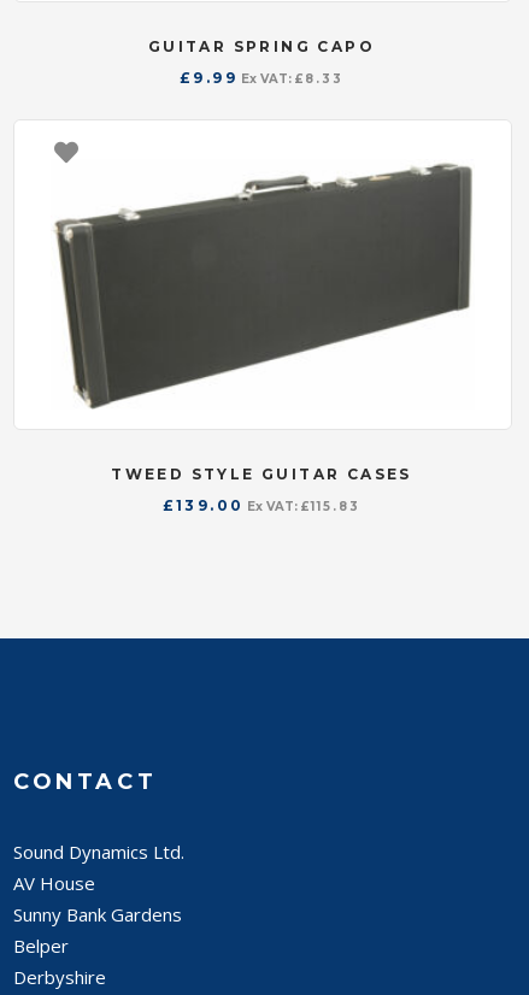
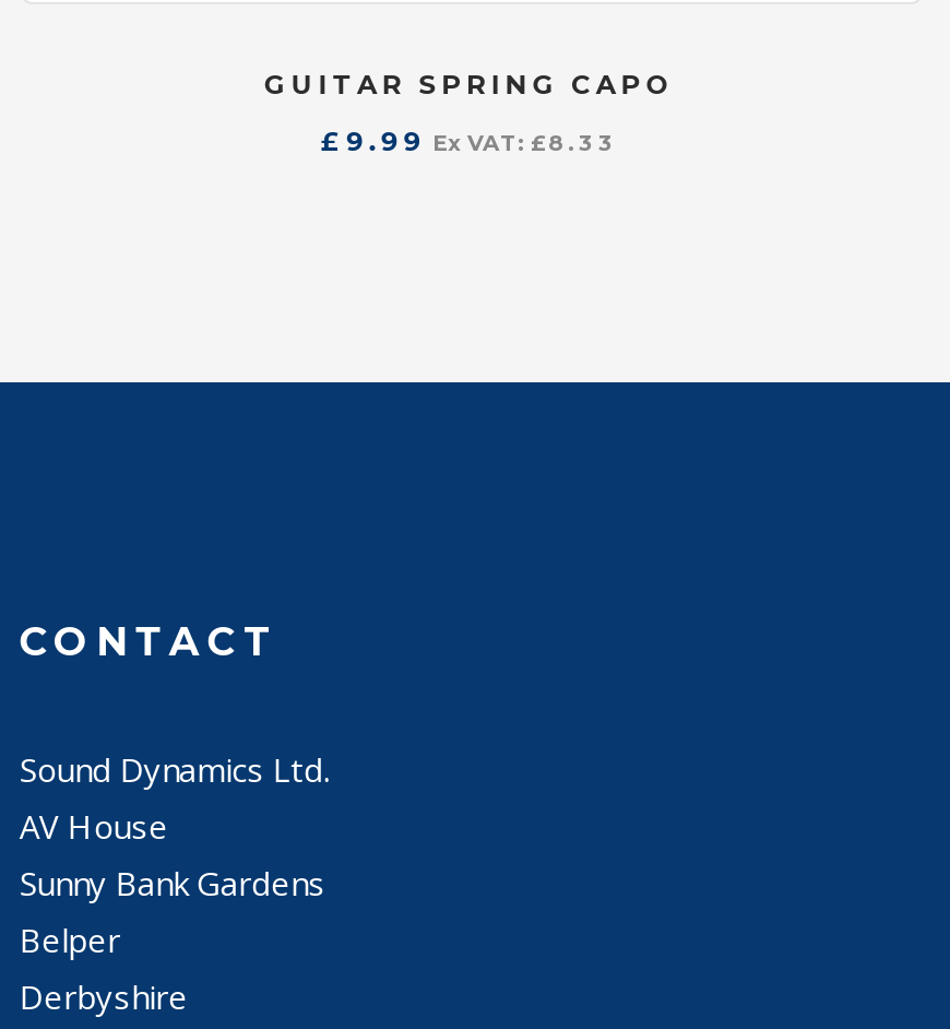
- [image]

- TWEED STYLE GUITAR CASES
- £139.00 Ex VAT: £115.83
